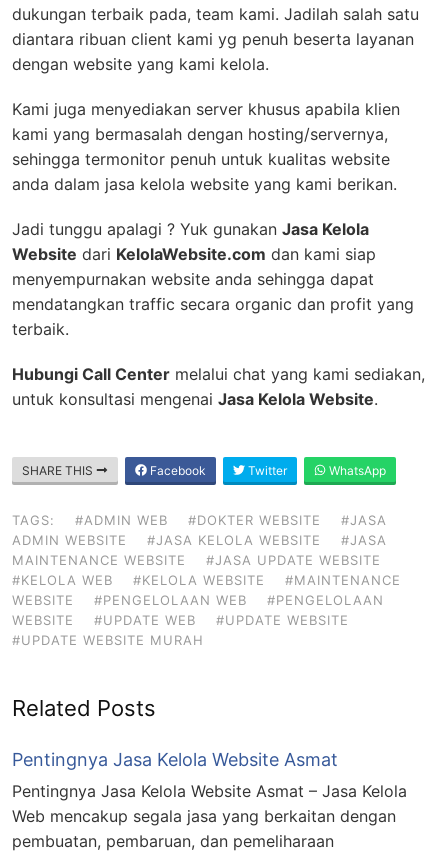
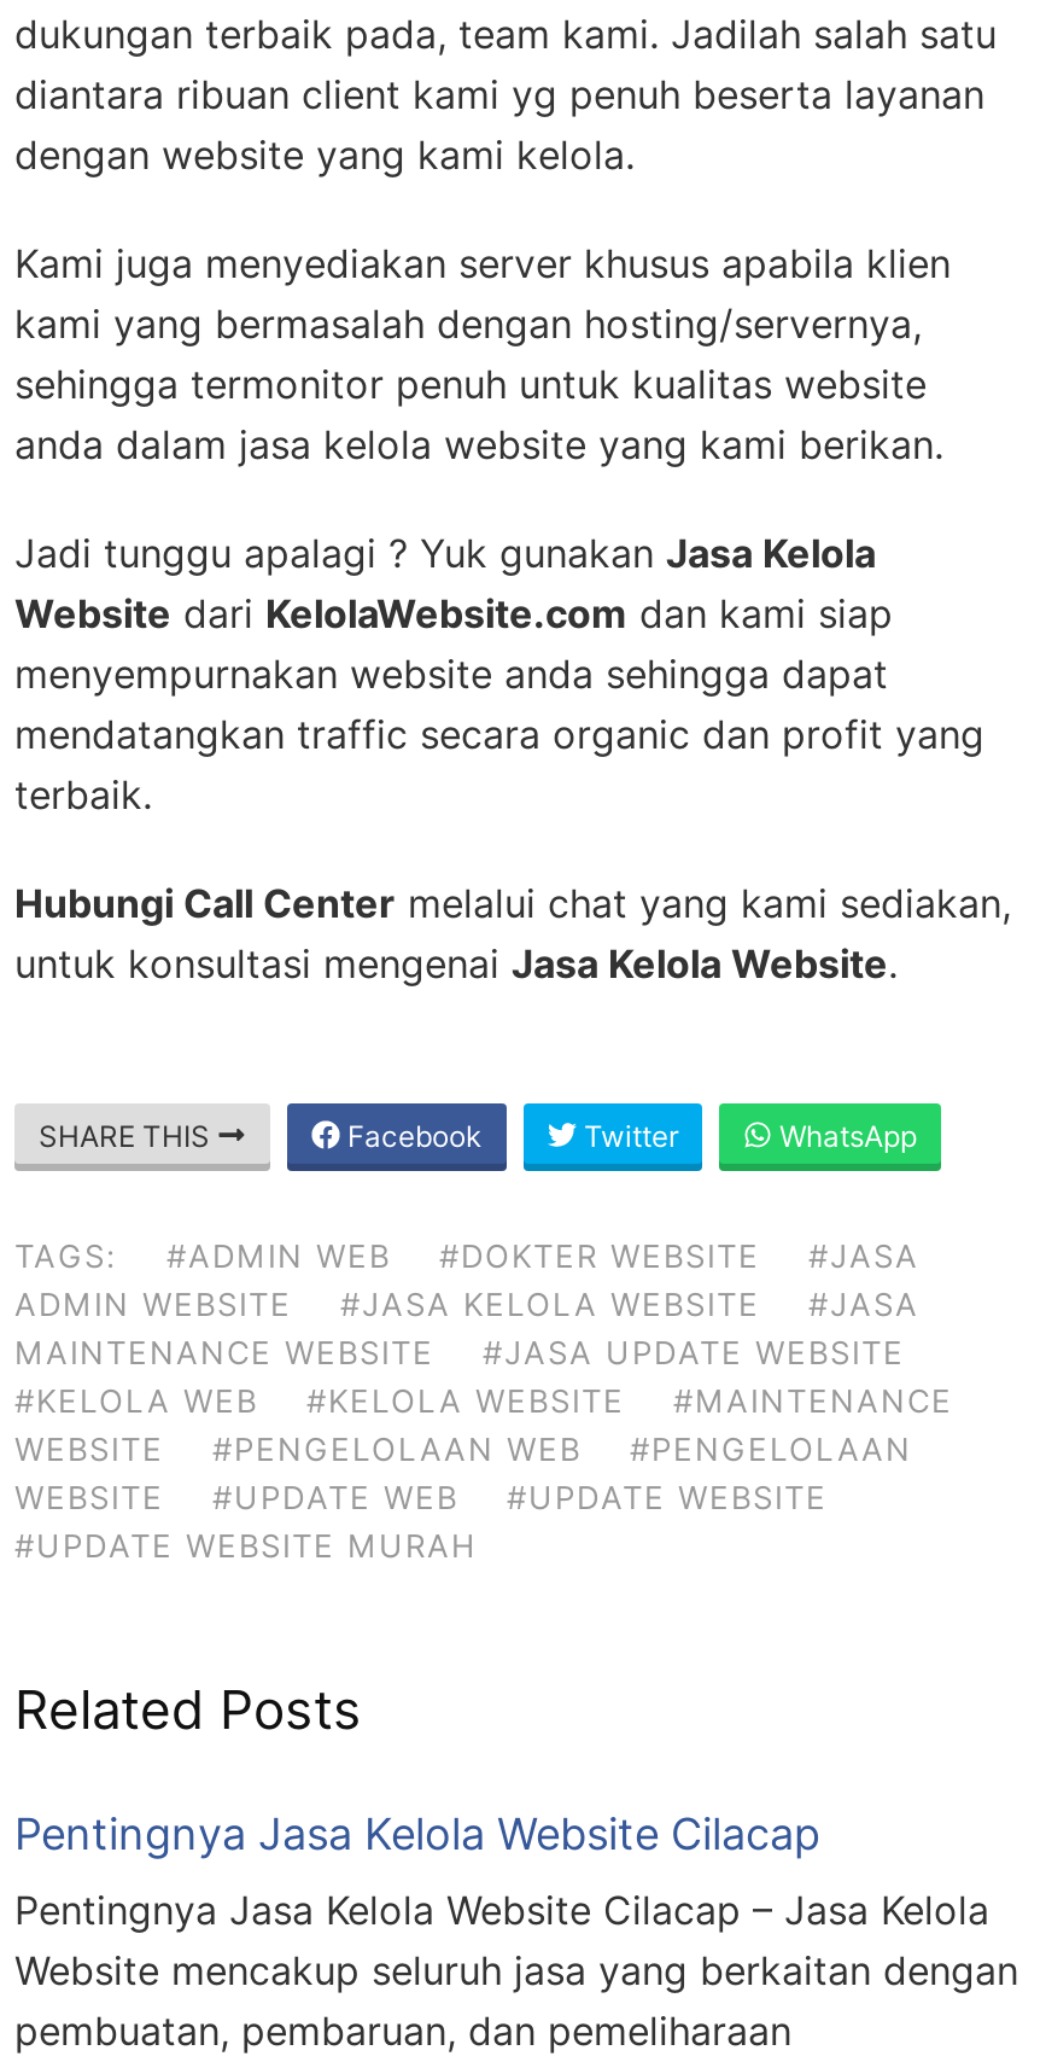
- Pentingnya Jasa Kelola Website Asmat
+ Pentingnya Jasa Kelola Website Cilacap

- Pentingnya Jasa Kelola Website Asmat – Jasa Kelola
+ Pentingnya Jasa Kelola Website Cilacap – Jasa Kelola

- Web mencakup segala jasa yang berkaitan dengan
+ Website mencakup seluruh jasa yang berkaitan dengan
